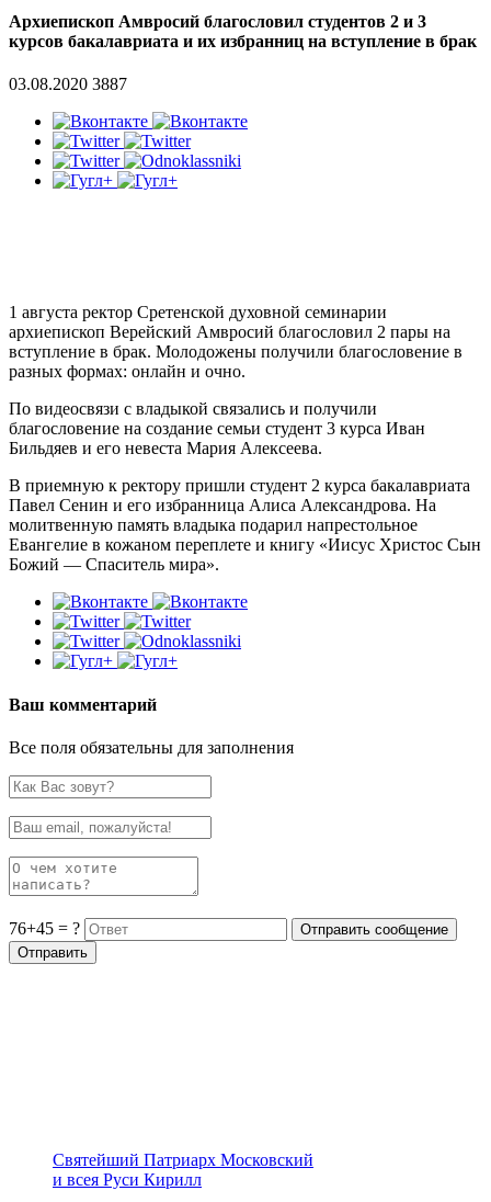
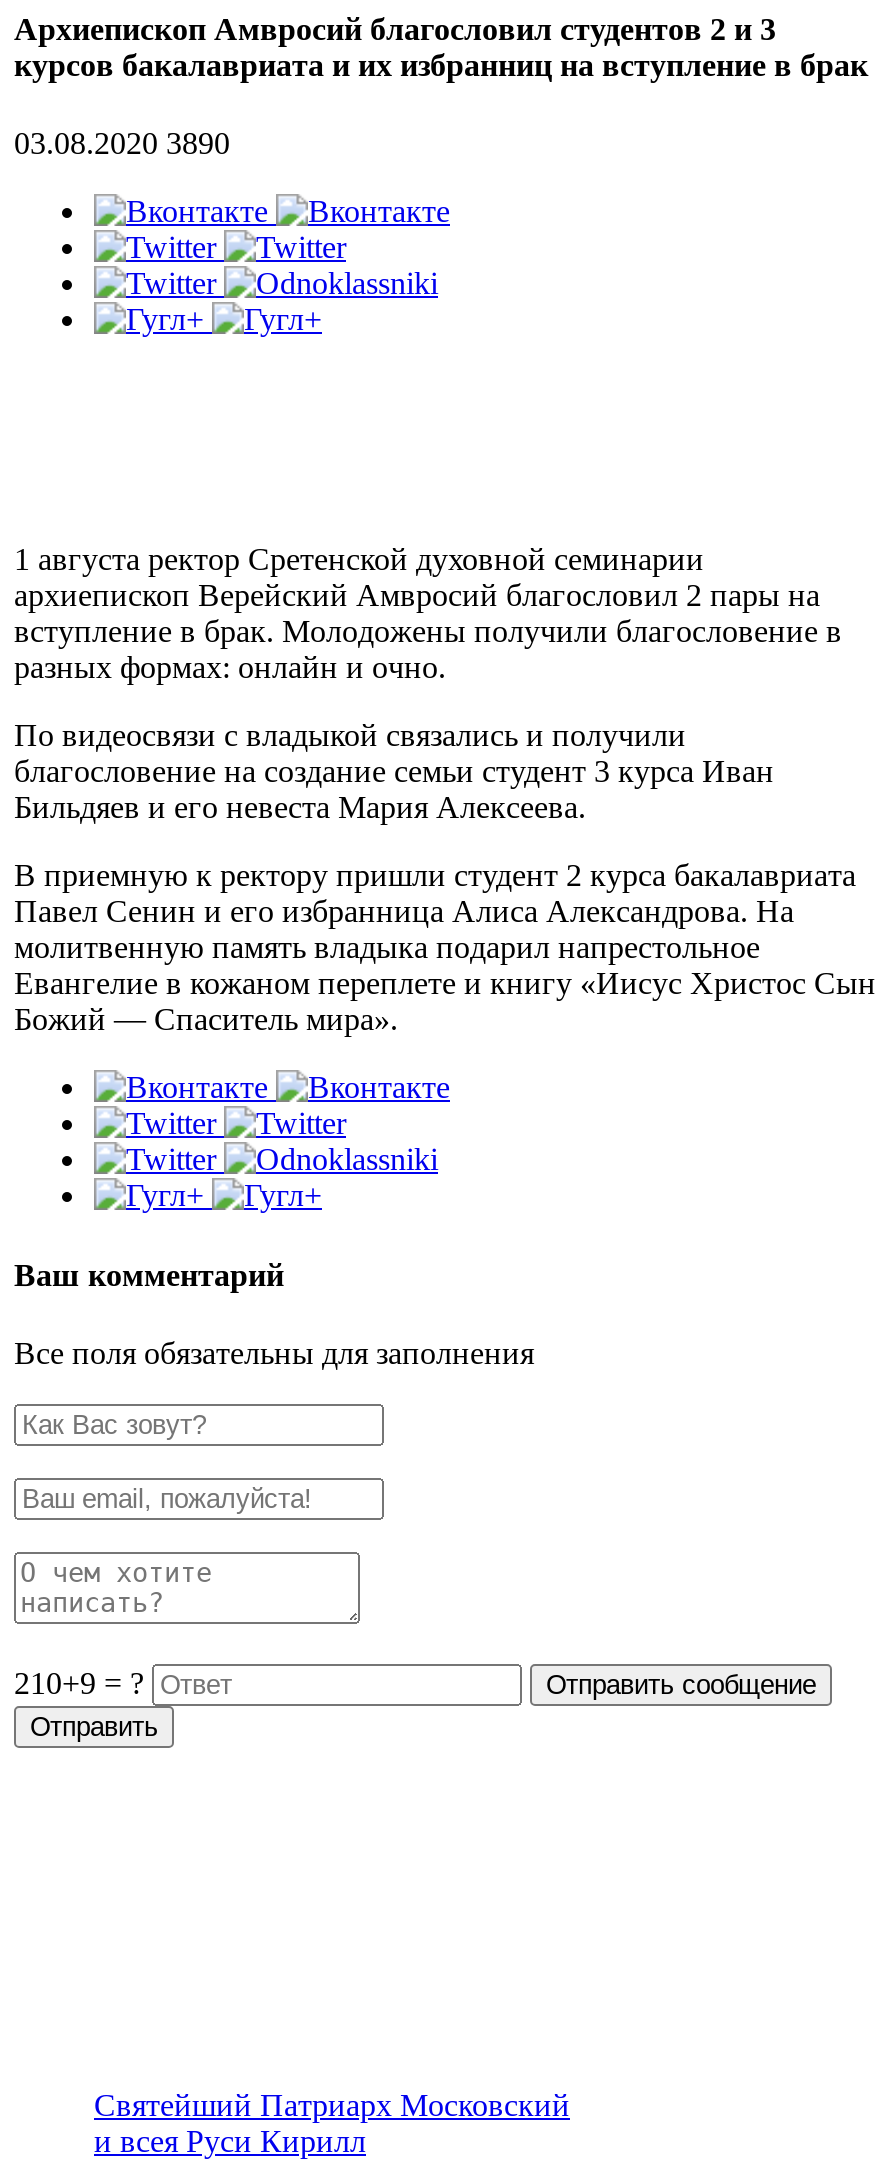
- 03.08.2020 3887
+ 03.08.2020 3890

- 76+45 = ?
+ 210+9 = ?
